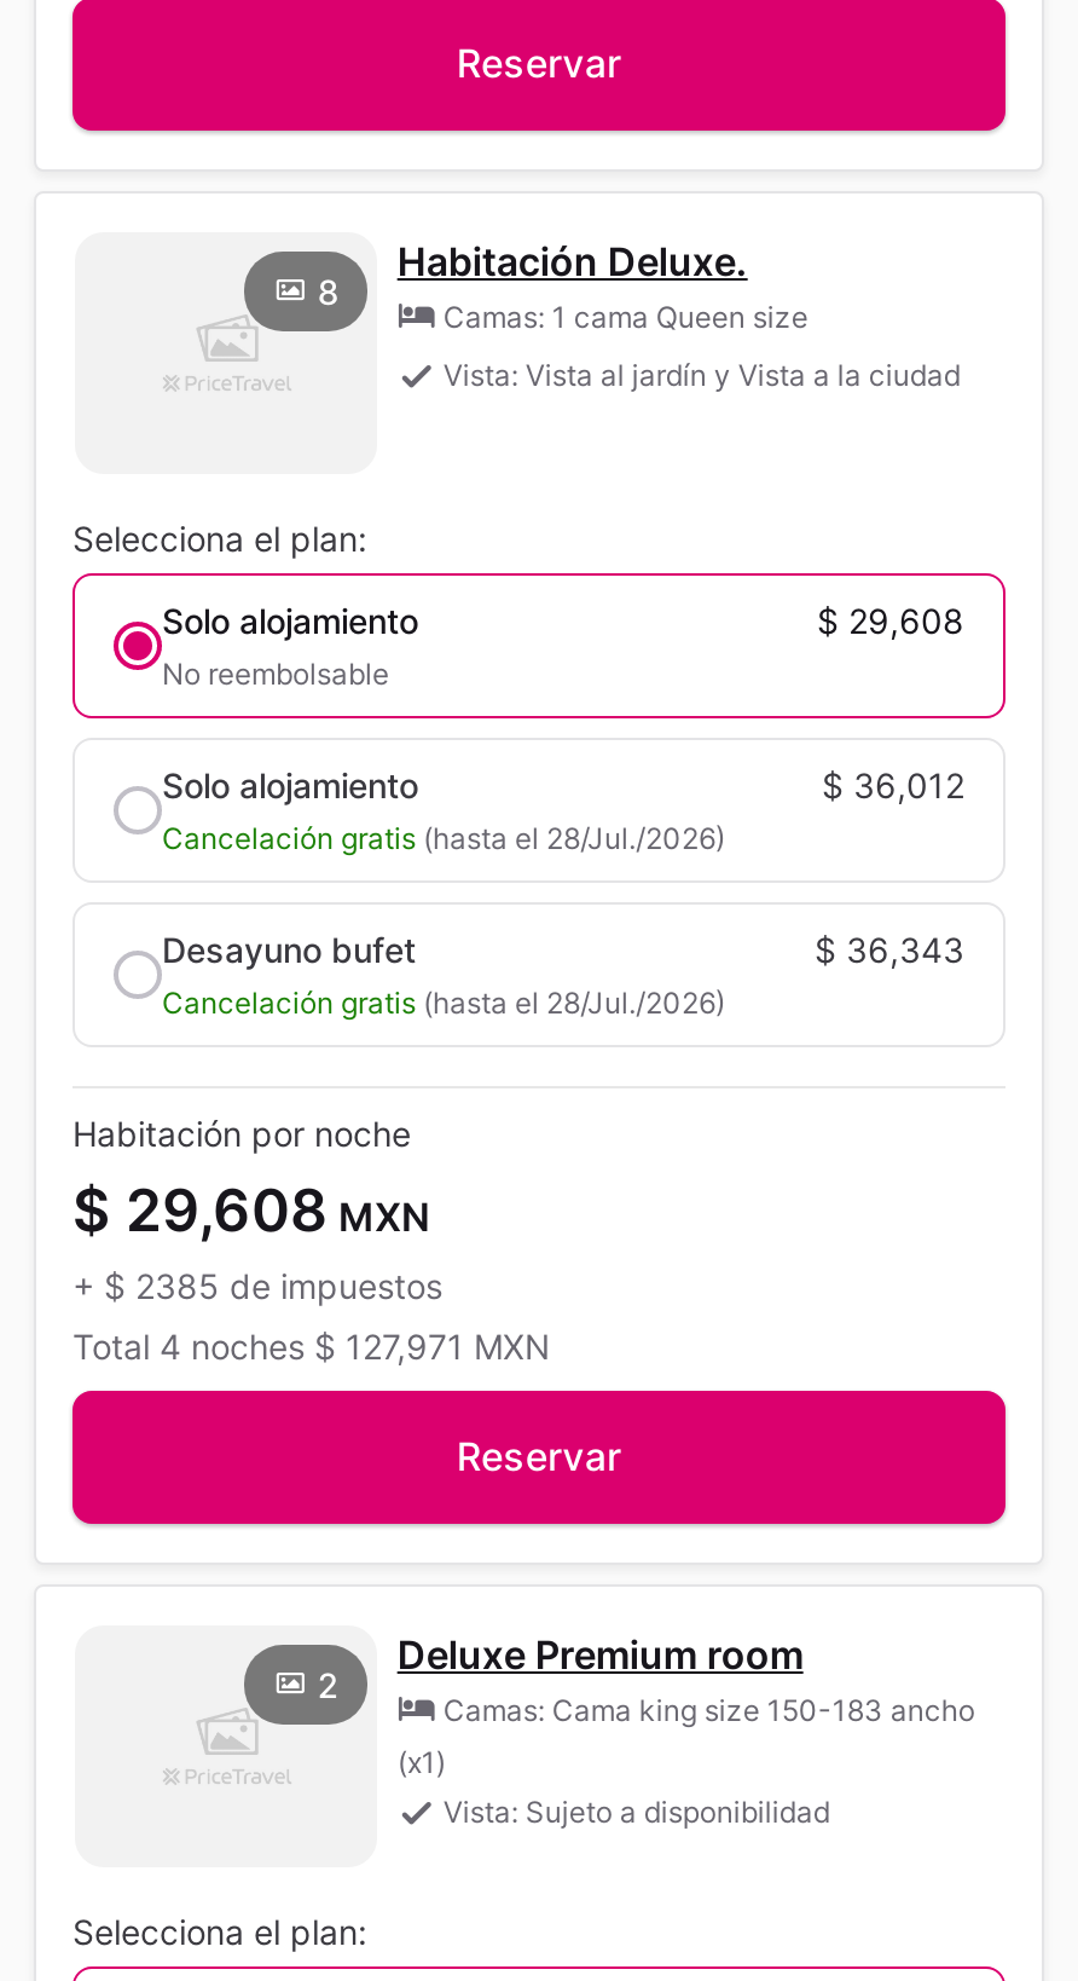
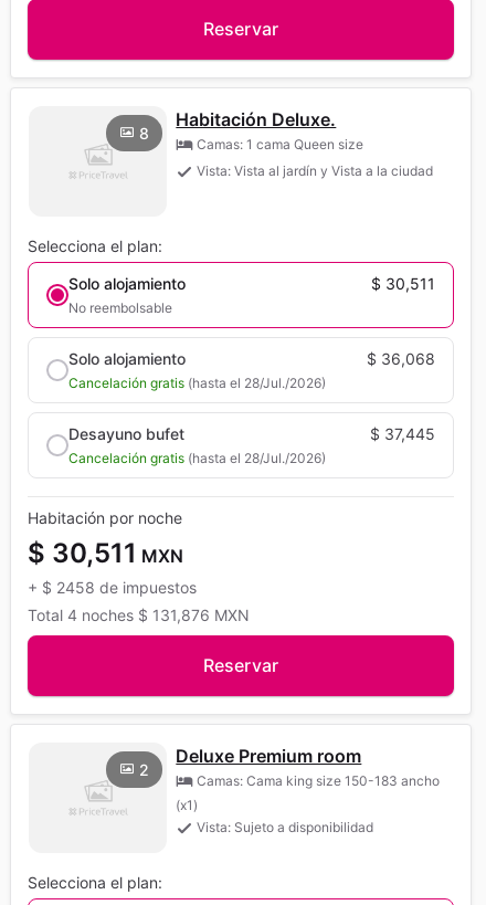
- $ 29,608
+ $ 30,511

- $ 36,012
+ $ 36,068

- $ 36,343
+ $ 37,445

- $ 29,608 MXN
+ $ 30,511 MXN

- + $ 2385 de impuestos
+ + $ 2458 de impuestos

- Total 4 noches $ 127,971 MXN
+ Total 4 noches $ 131,876 MXN
